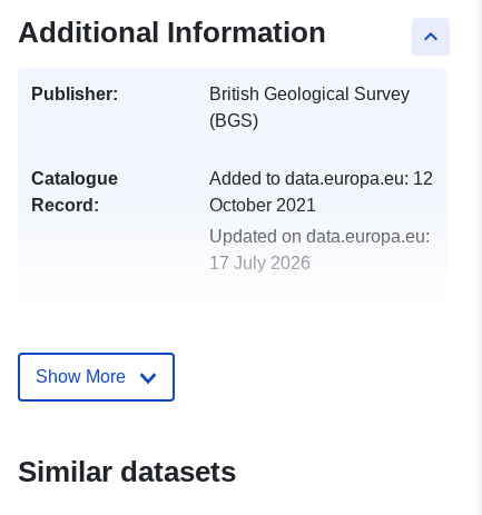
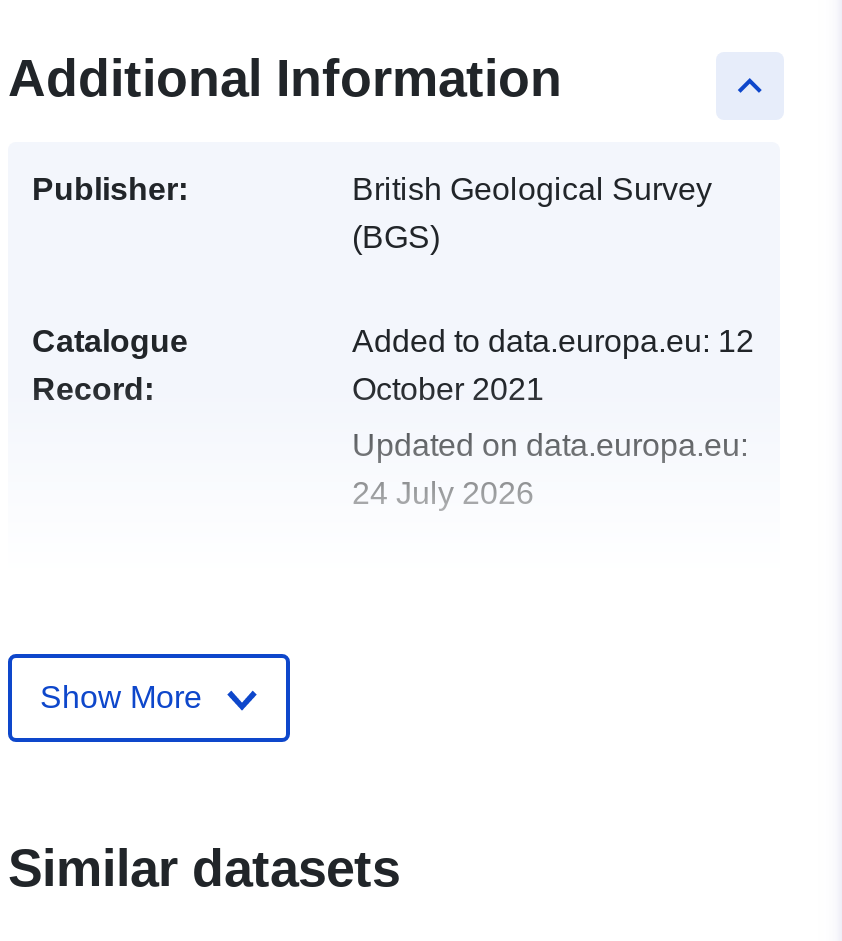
- 17 July 2026
+ 24 July 2026
